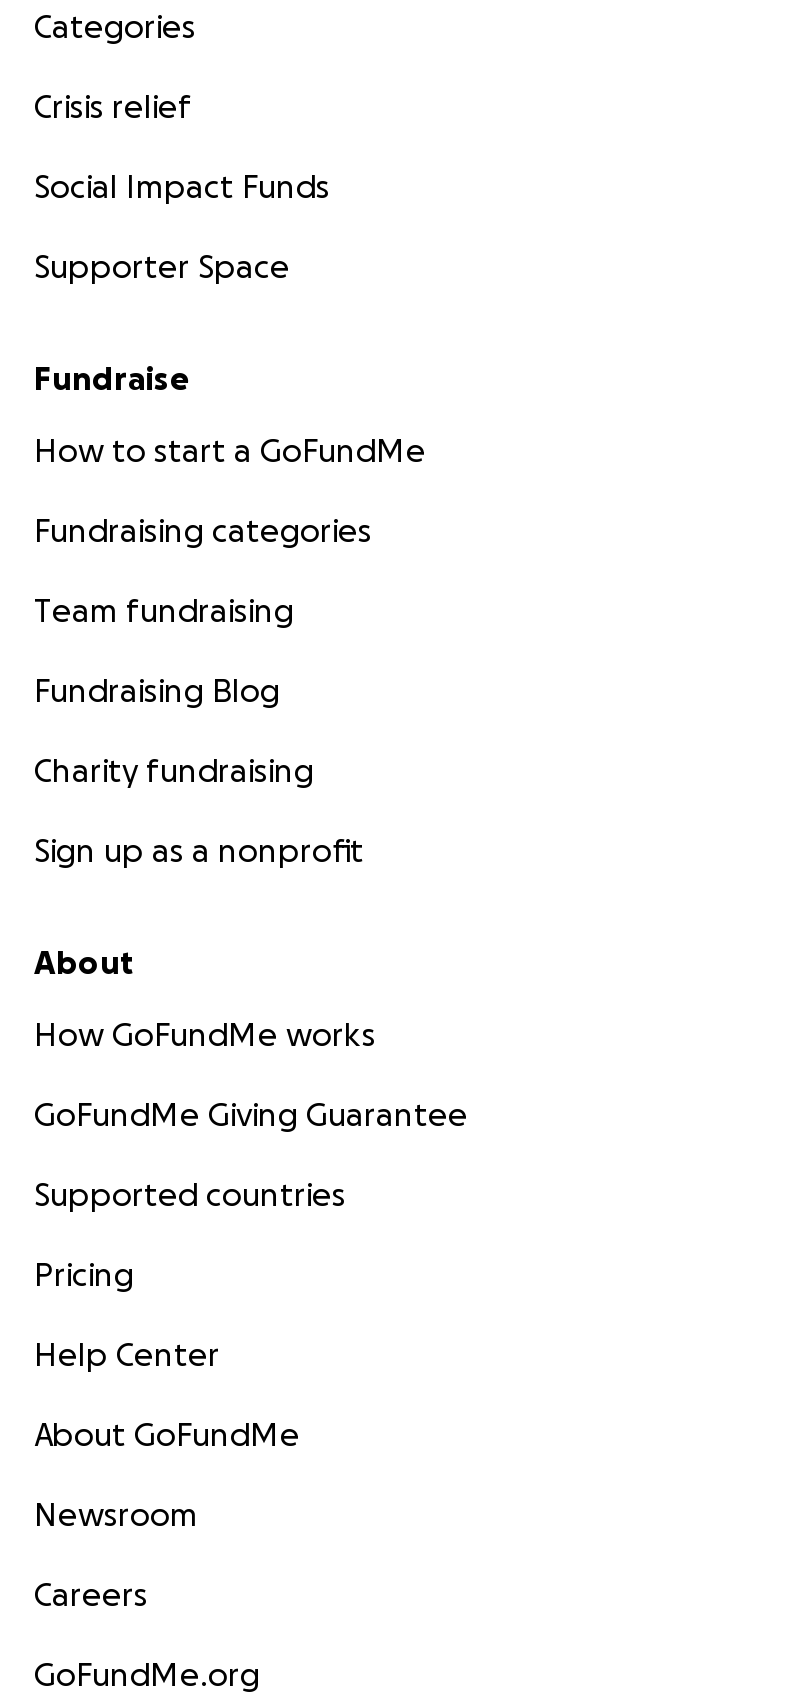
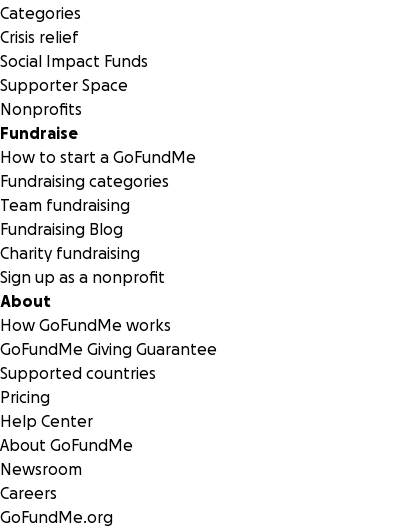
+ Nonprofits
